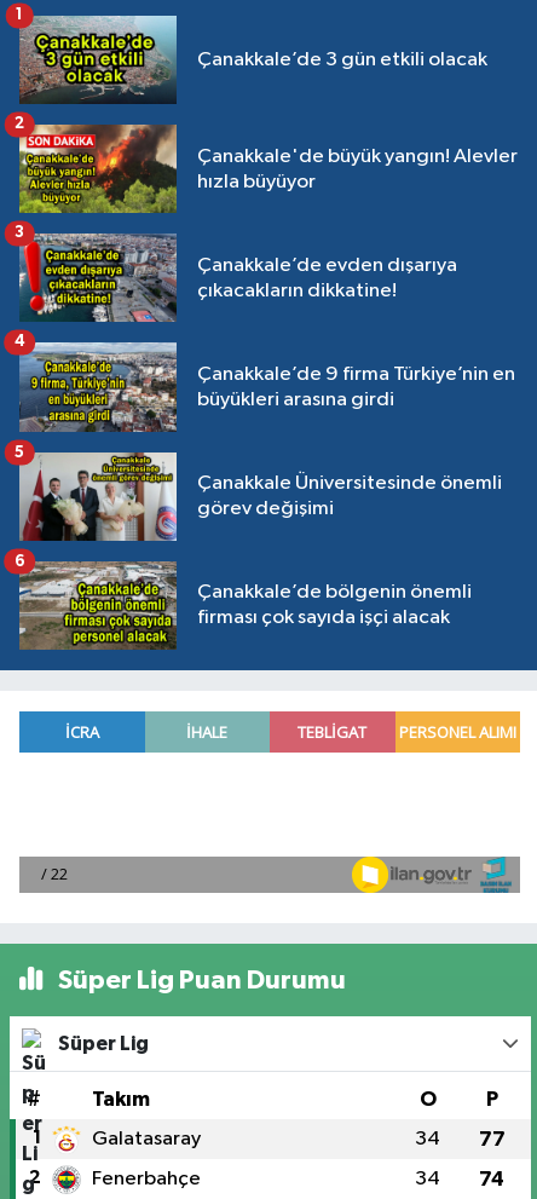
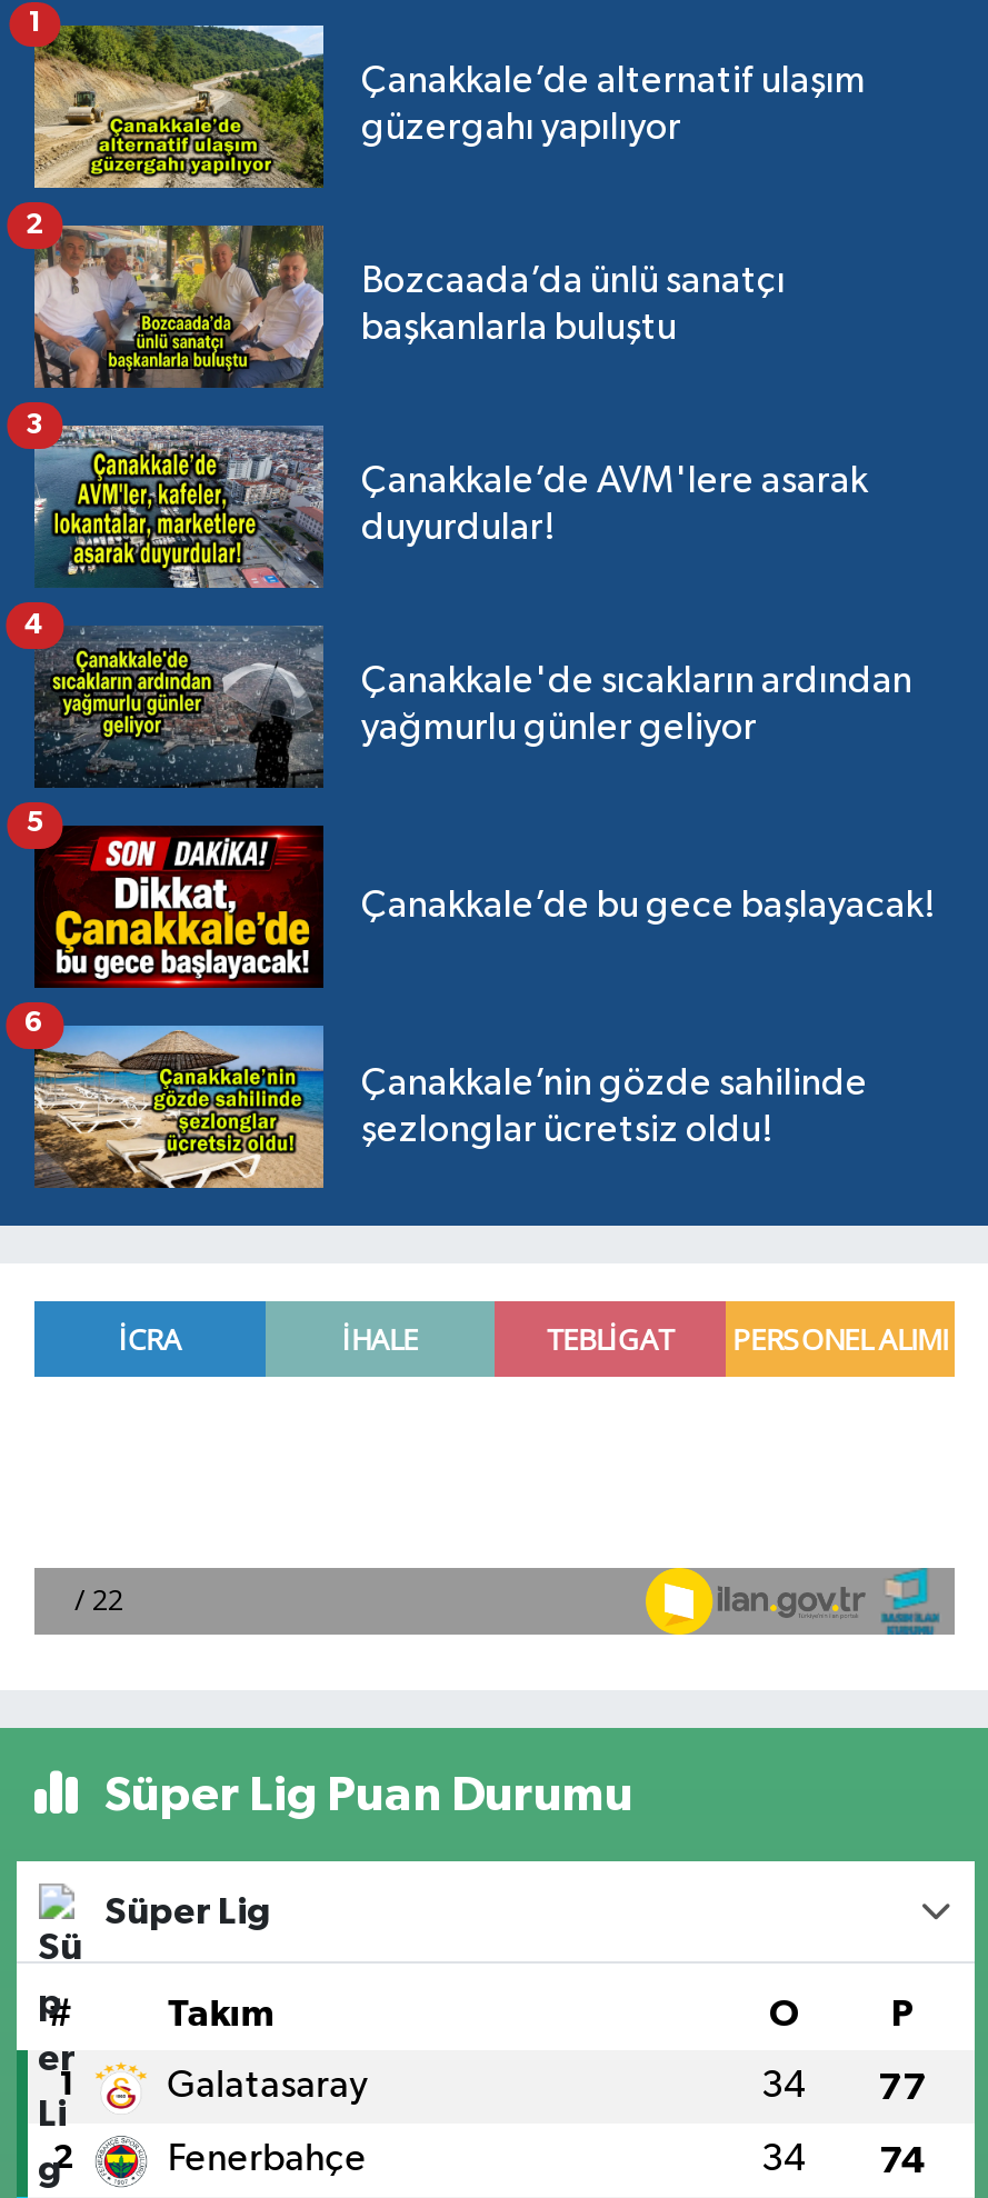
- [image]
- Çanakkale’de 3 gün etkili olacak
+ [image]
+ Çanakkale’de alternatif ulaşım
+ güzergahı yapılıyor

- [image]
- Çanakkale'de büyük yangın! Alevler
- hızla büyüyor
+ [image]
+ Bozcaada’da ünlü sanatçı
+ başkanlarla buluştu

- [image]
+ [image]

- Çanakkale’de evden dışarıya
- çıkacakların dikkatine!
+ Çanakkale’de AVM'lere asarak
+ duyurdular!

- [image]
- Çanakkale’de 9 firma Türkiye’nin en
- büyükleri arasına girdi
+ [image]
+ Çanakkale'de sıcakların ardından
+ yağmurlu günler geliyor

- [image]
- Çanakkale Üniversitesinde önemli
- görev değişimi
+ [image]
+ Çanakkale’de bu gece başlayacak!

- [image]
- Çanakkale’de bölgenin önemli
- firması çok sayıda işçi alacak
+ [image]
+ Çanakkale’nin gözde sahilinde
+ şezlonglar ücretsiz oldu!
